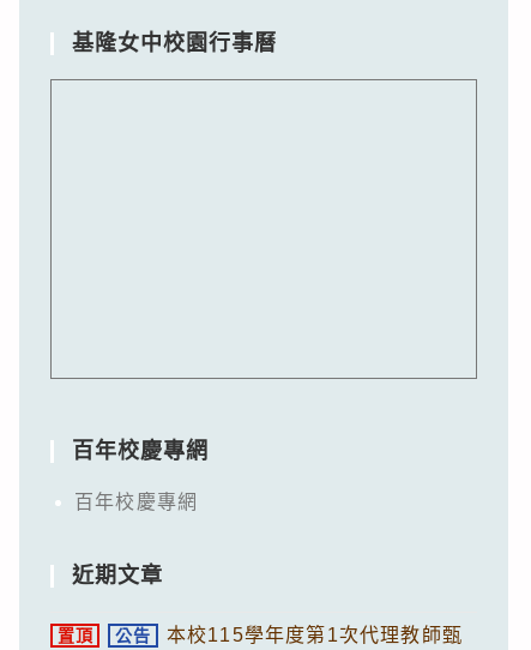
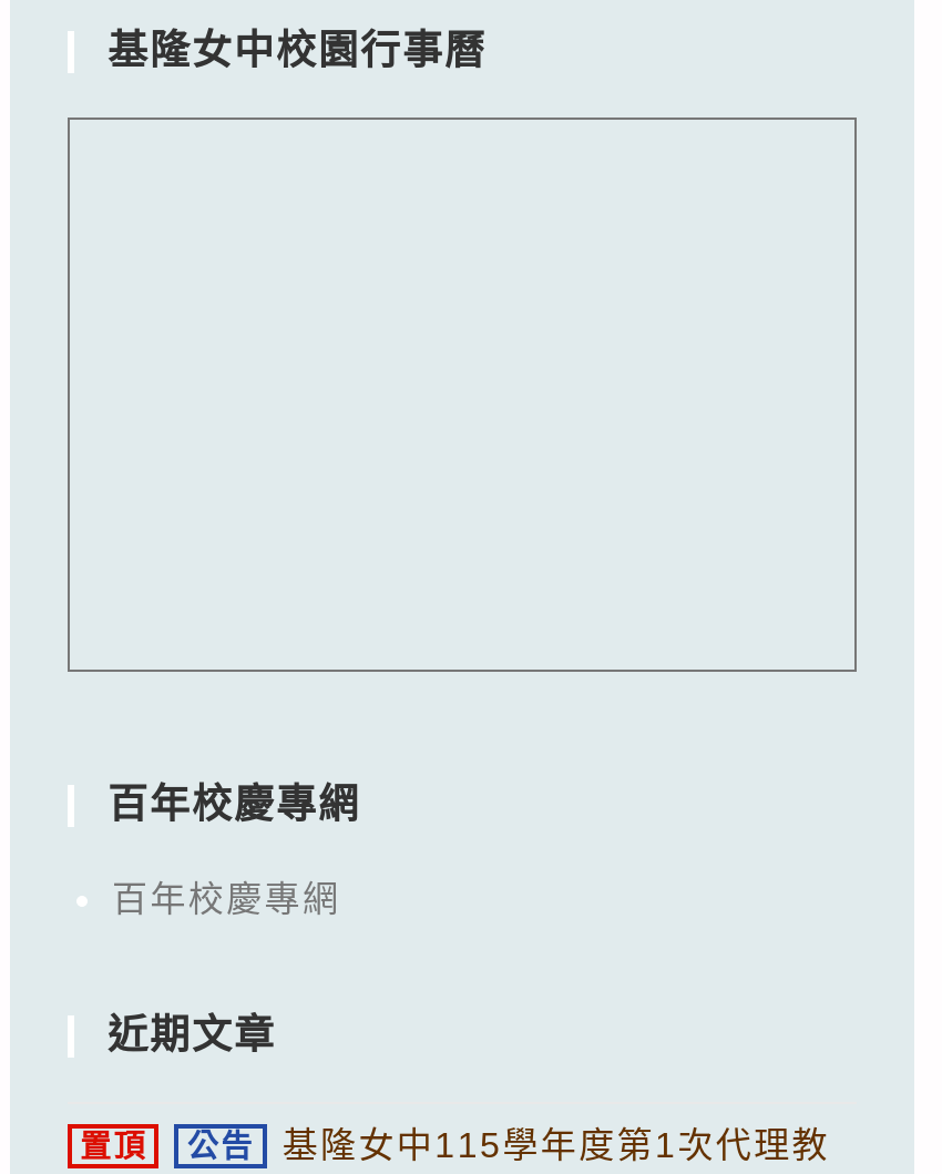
- 本校115學年度第1次代理教師甄
+ 基隆女中115學年度第1次代理教
